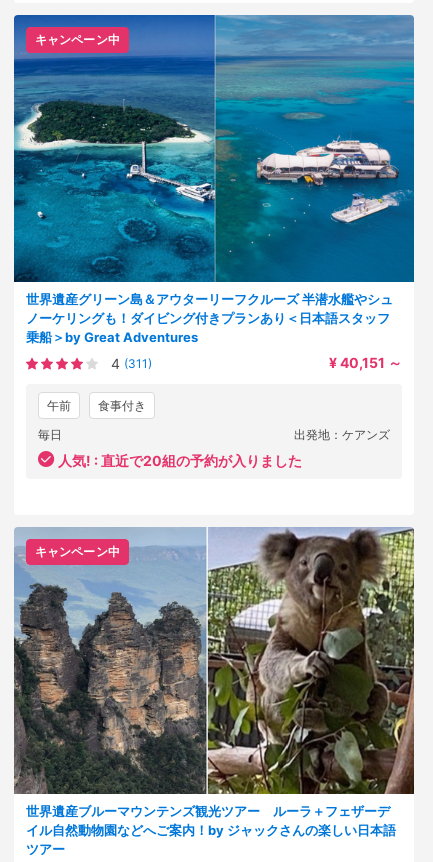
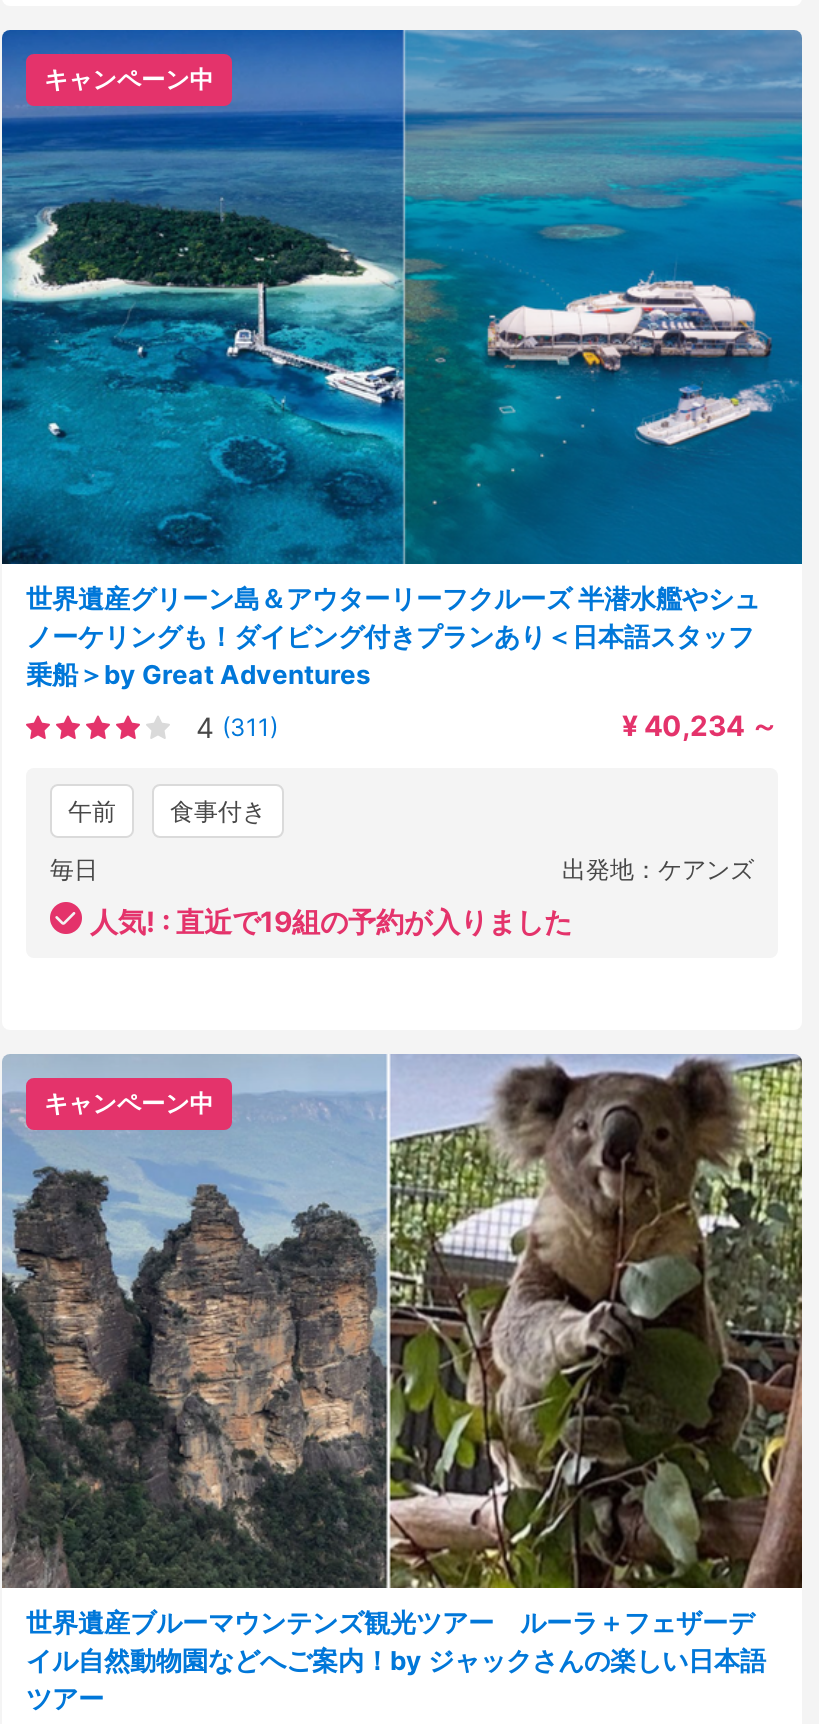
- ¥ 40,151～
+ ¥ 40,234～

- 人気! :直近で20組の予約が入りました
+ 人気! :直近で19組の予約が入りました
